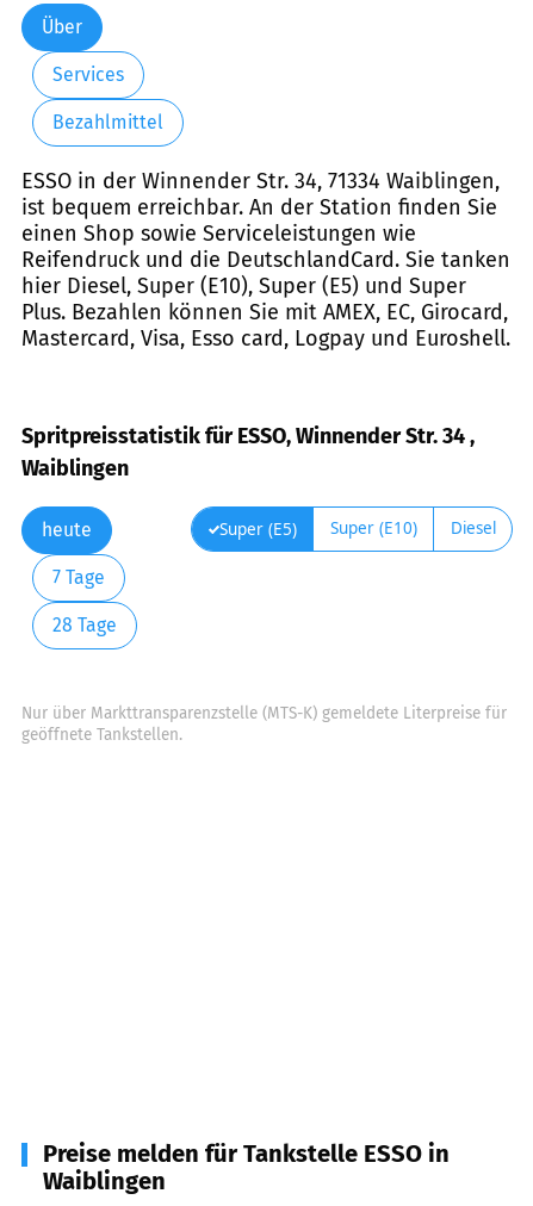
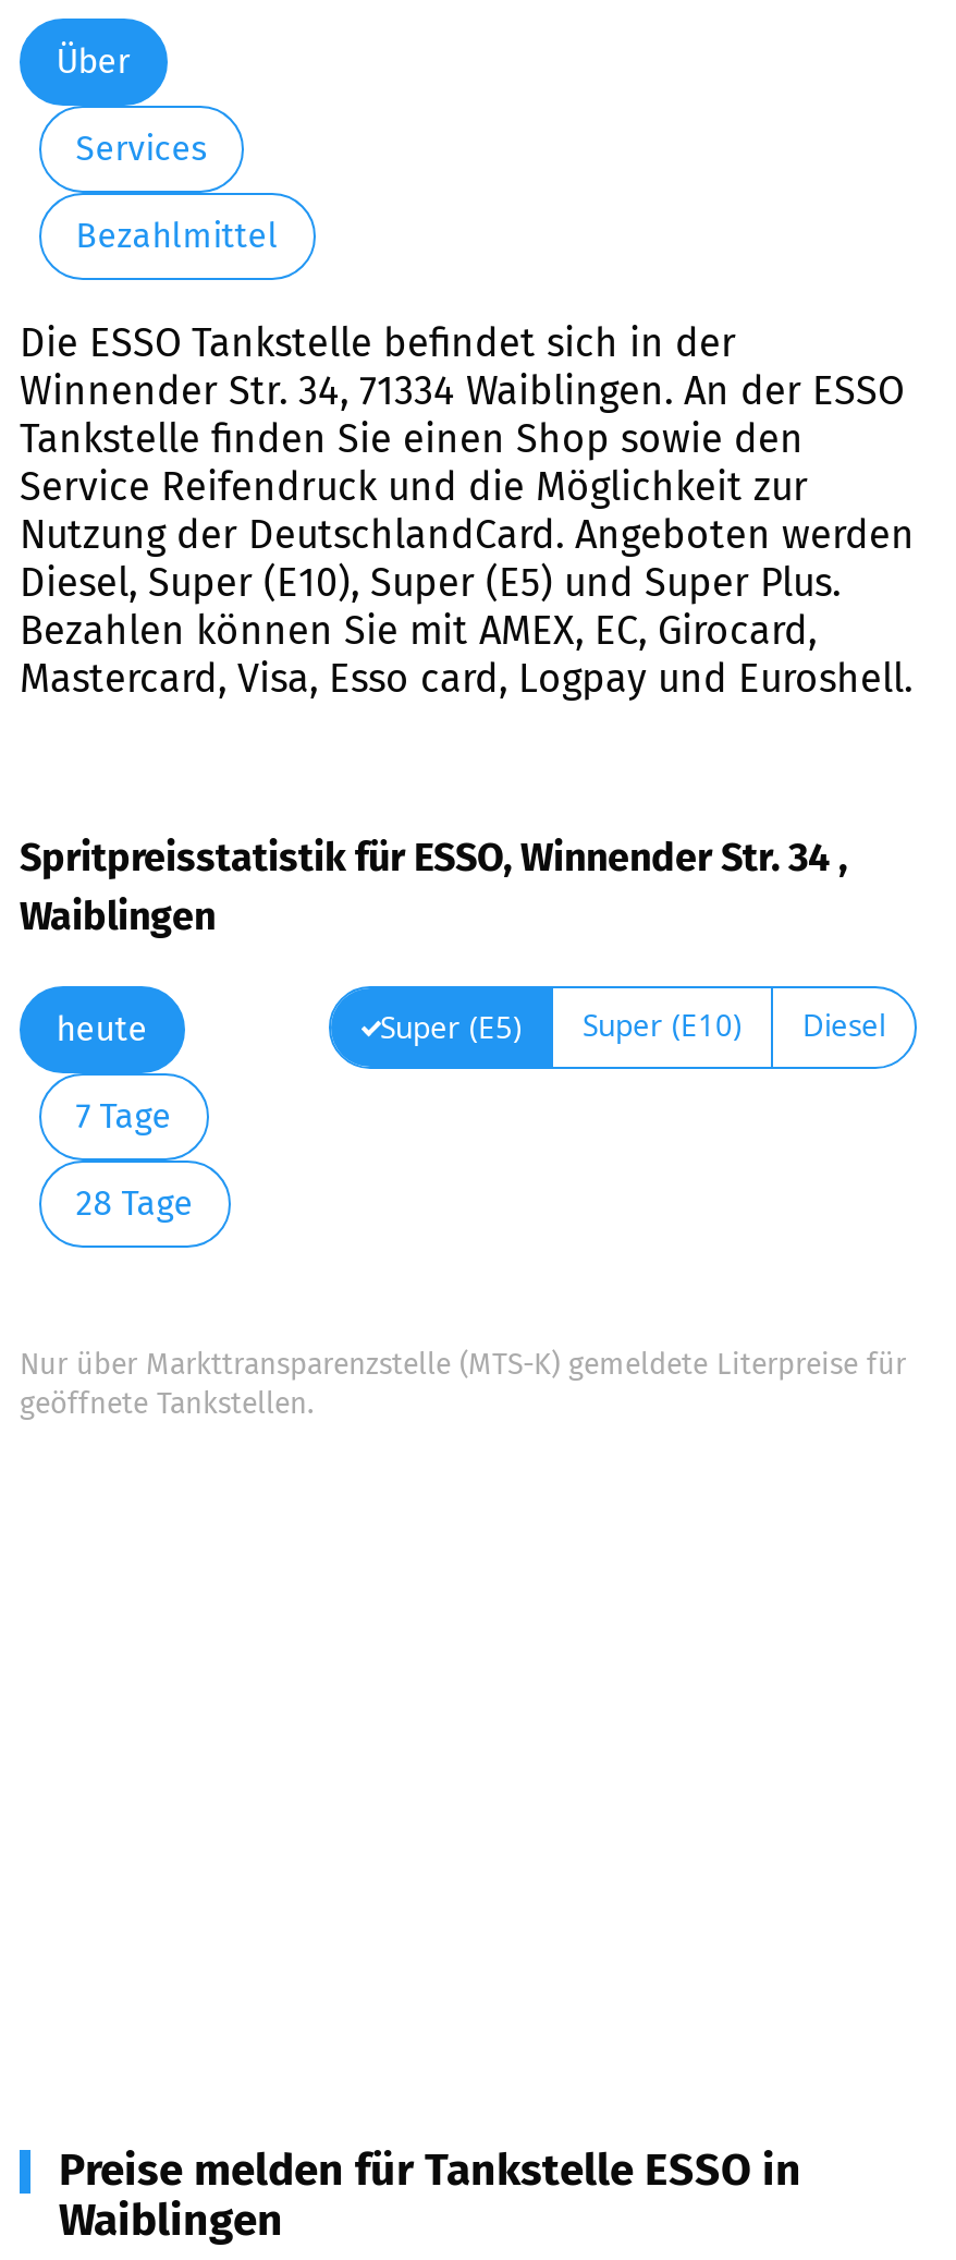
- ESSO in der Winnender Str. 34, 71334 Waiblingen,
- ist bequem erreichbar. An der Station finden Sie
- einen Shop sowie Serviceleistungen wie
- Reifendruck und die DeutschlandCard. Sie tanken
- hier Diesel, Super (E10), Super (E5) und Super
- Plus. Bezahlen können Sie mit AMEX, EC, Girocard,
+ Die ESSO Tankstelle befindet sich in der
+ Winnender Str. 34, 71334 Waiblingen. An der ESSO
+ Tankstelle finden Sie einen Shop sowie den
+ Service Reifendruck und die Möglichkeit zur
+ Nutzung der DeutschlandCard. Angeboten werden
+ Diesel, Super (E10), Super (E5) und Super Plus.
+ Bezahlen können Sie mit AMEX, EC, Girocard,
